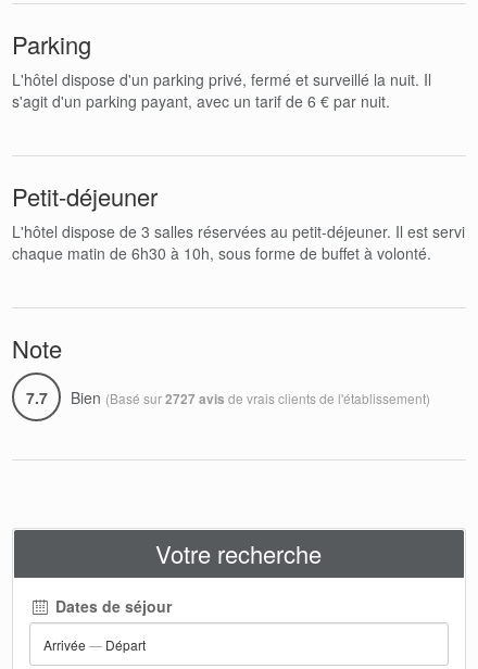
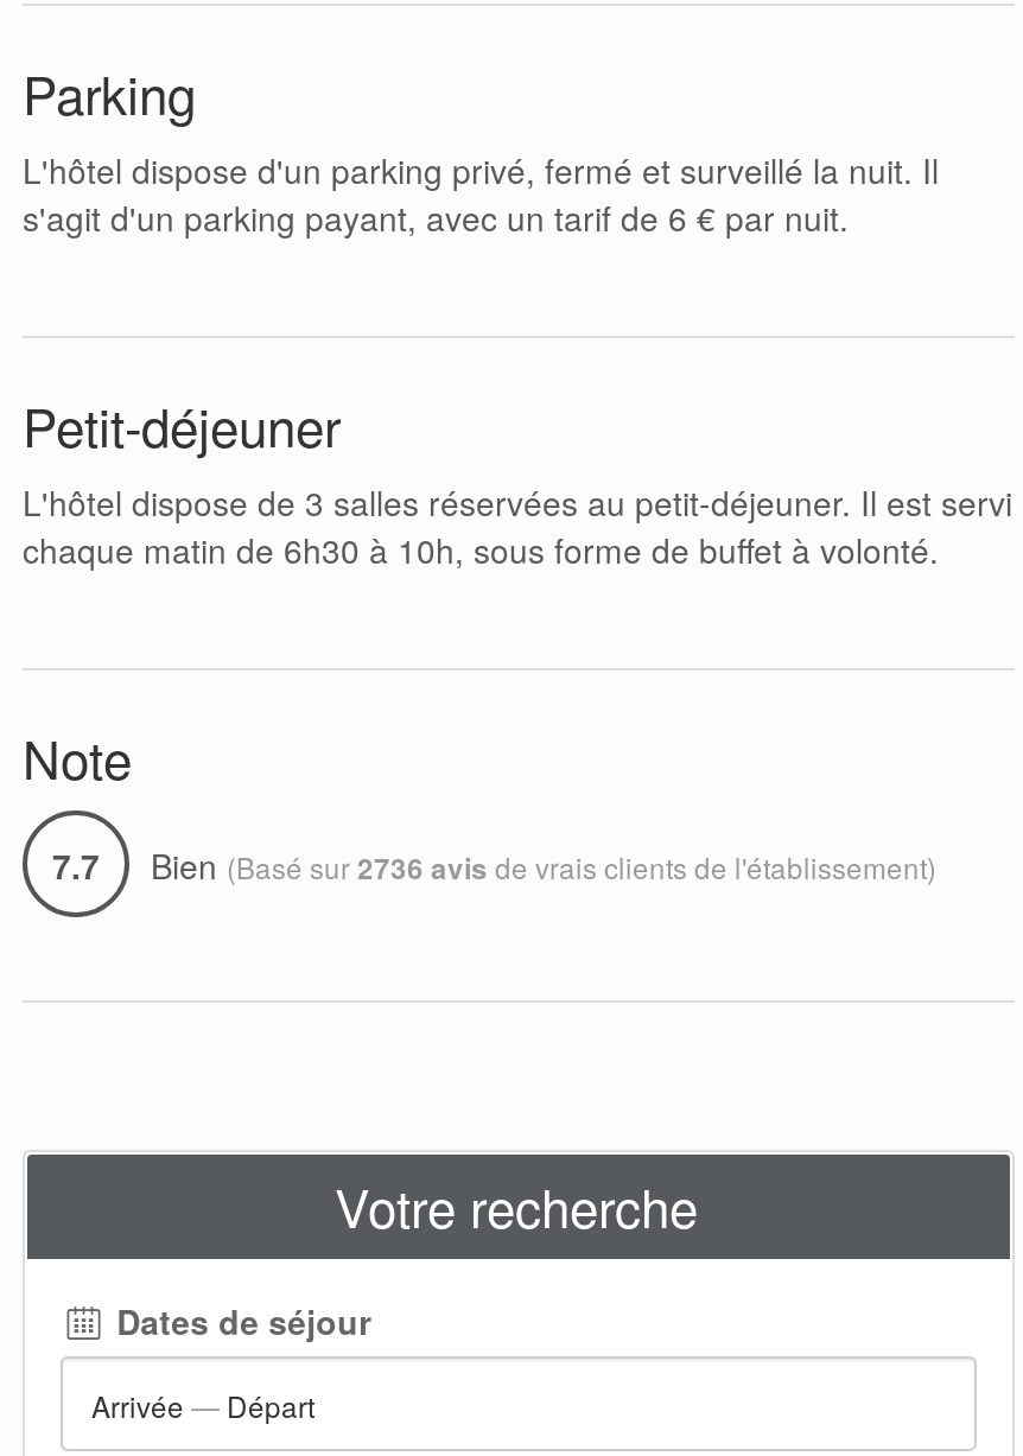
- Bien (Basé sur 2727 avis de vrais clients de l'établissement)
+ Bien (Basé sur 2736 avis de vrais clients de l'établissement)
